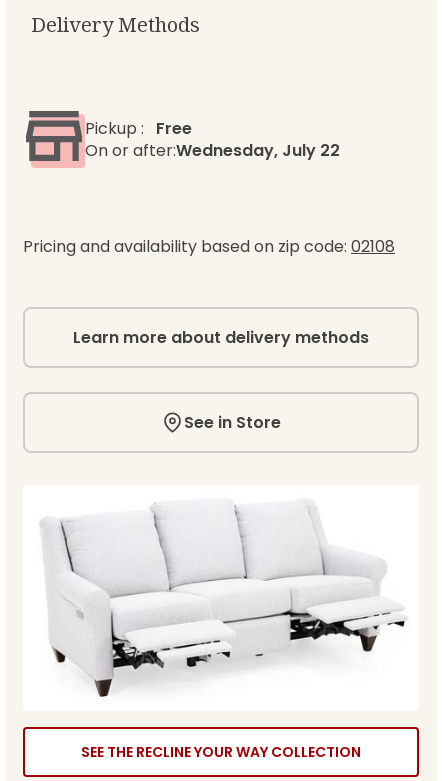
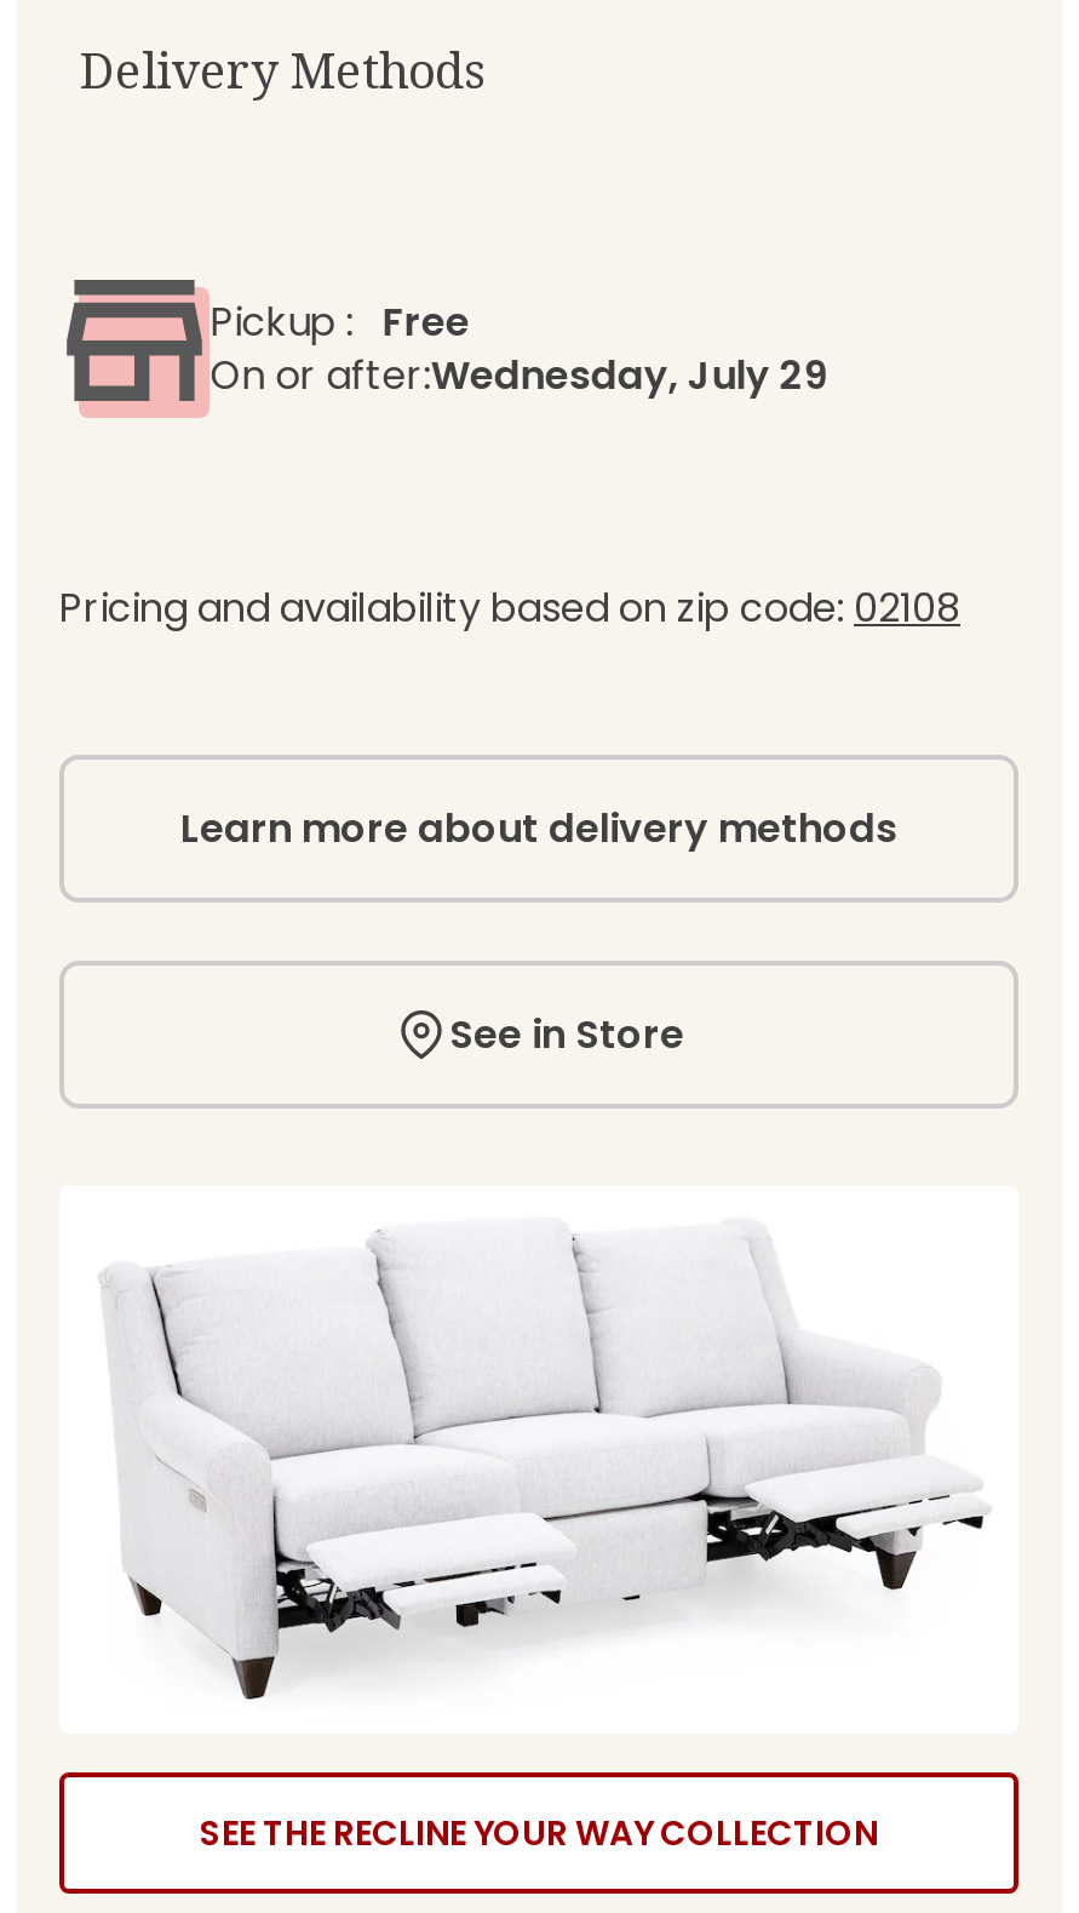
- On or after:Wednesday, July 22
+ On or after:Wednesday, July 29
